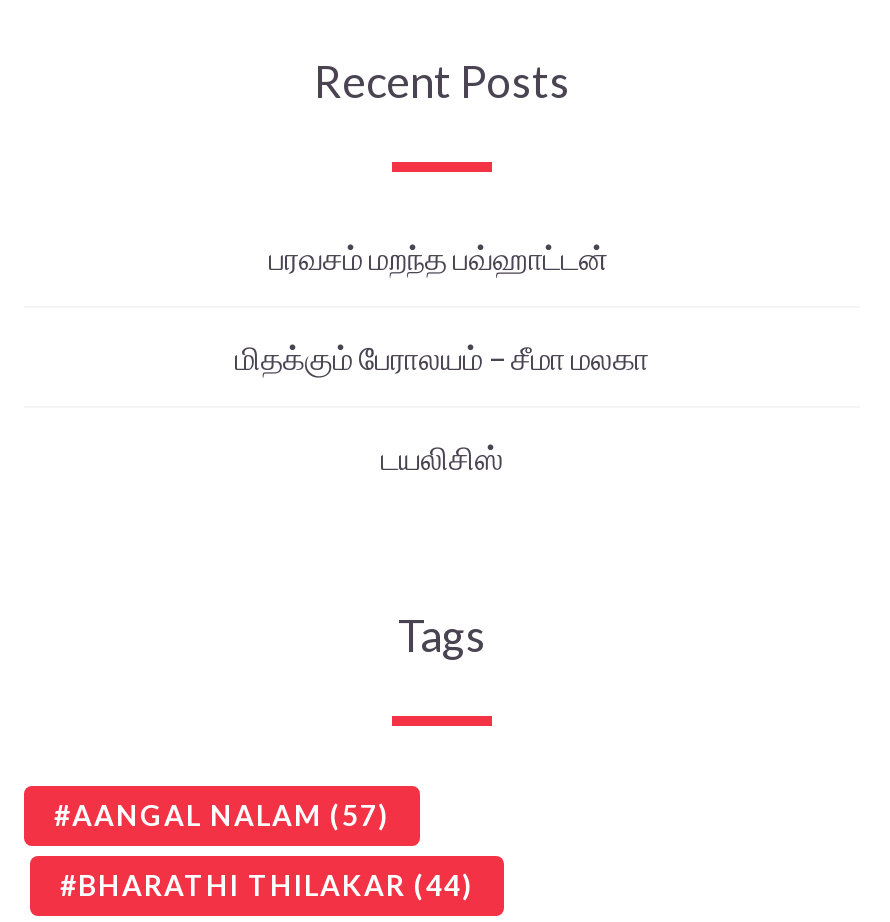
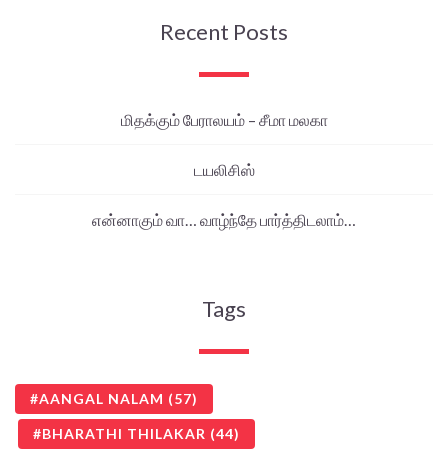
- பரவசம் மறந்த பவ்ஹாட்டன்

moved up: மிதக்கும் பேராலயம் – சீமா மலகா | டயலிசிஸ்

+ என்னாகும் வா… வாழ்ந்தே பார்த்திடலாம்…
